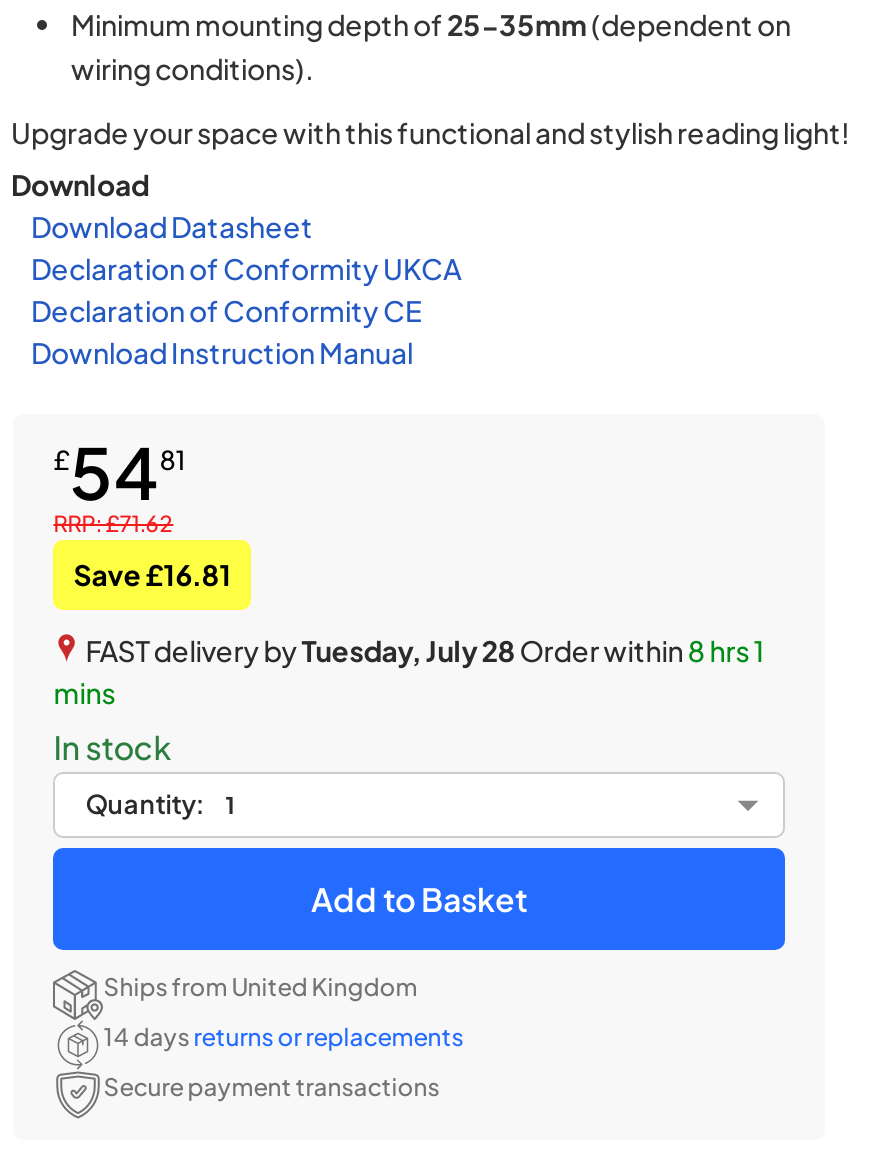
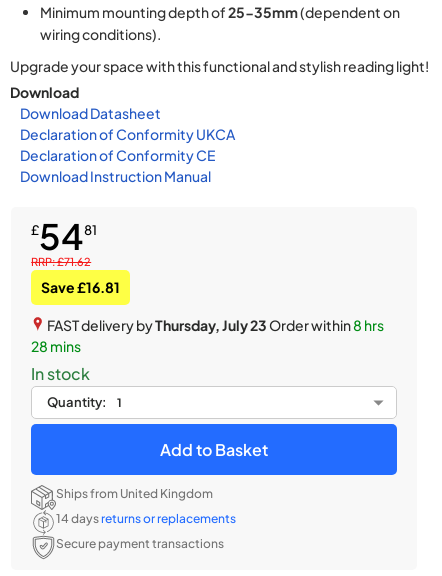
- FAST delivery byTuesday, July 28 Order within 8 hrs 1
- mins
+ FAST delivery byThursday, July 23 Order within 8 hrs
+ 28 mins
